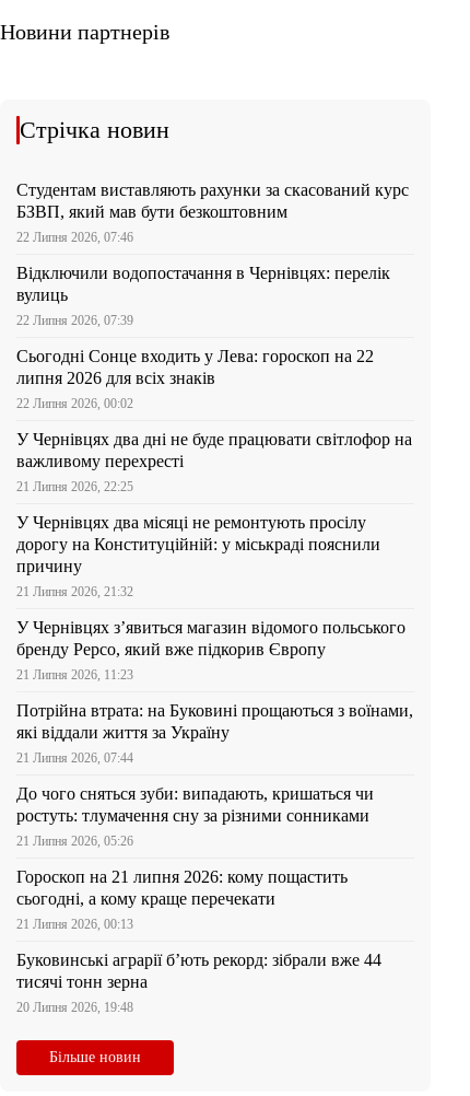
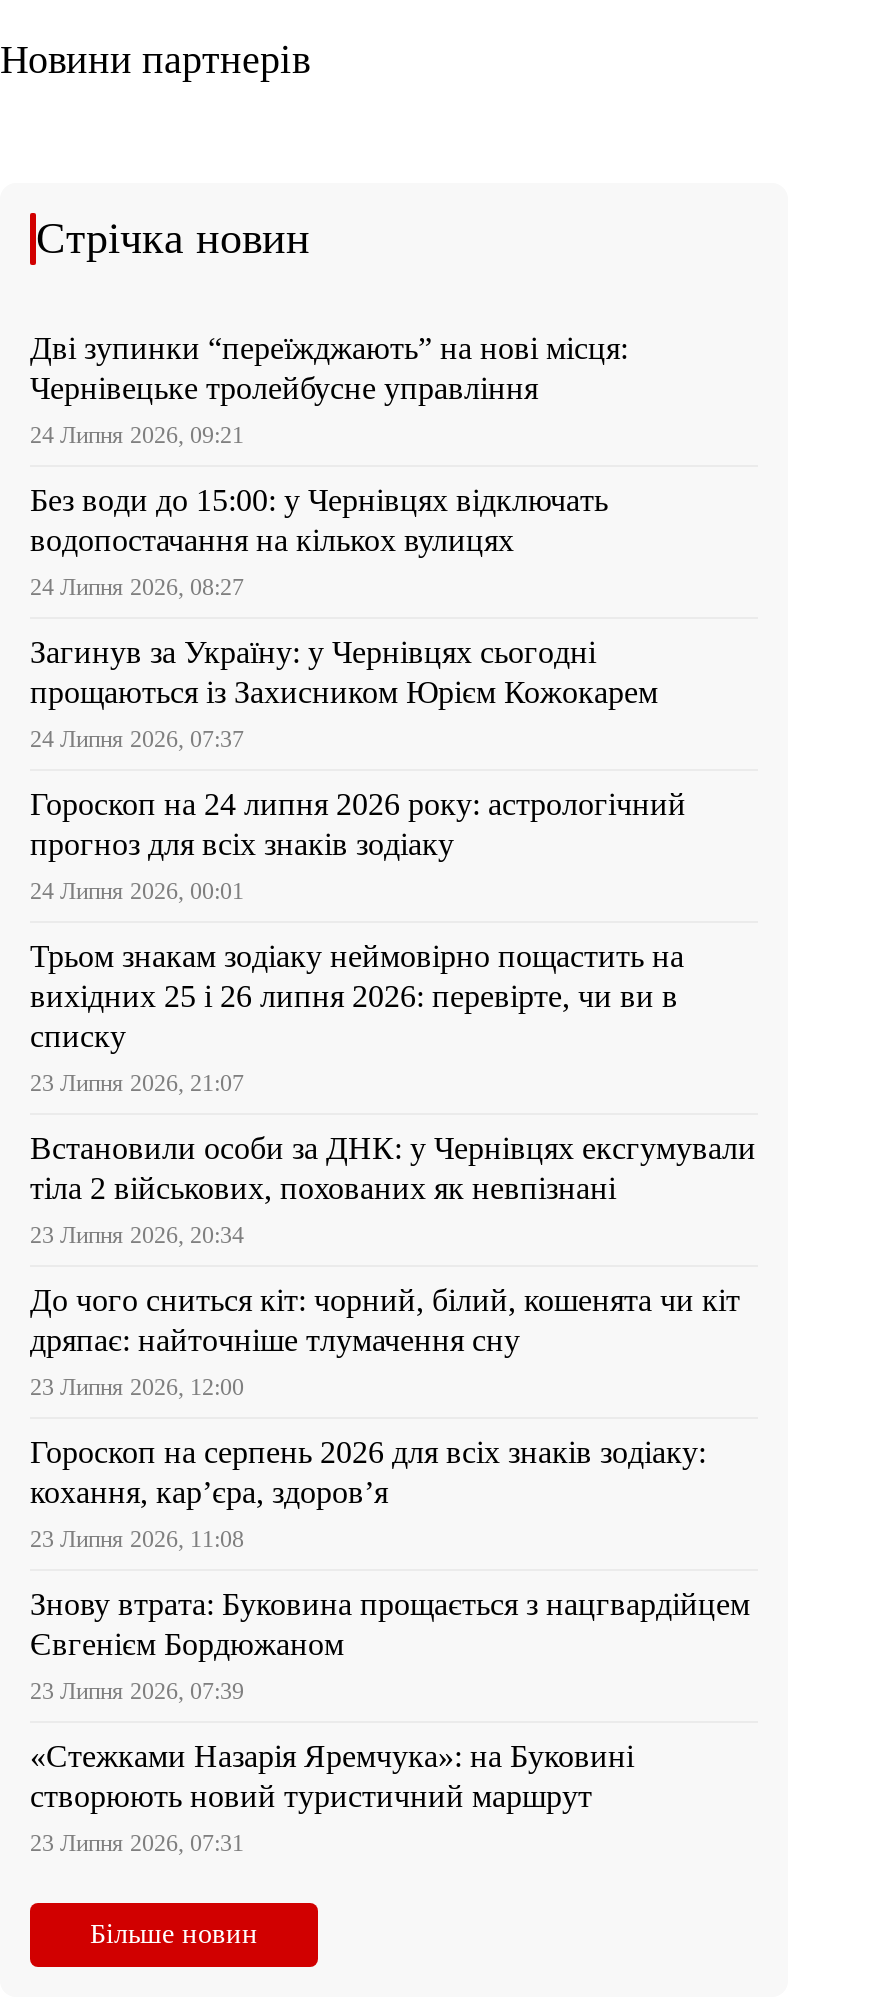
- Студентам виставляють рахунки за скасований курс
- БЗВП, який мав бути безкоштовним
+ Дві зупинки “переїжджають” на нові місця:
+ Чернівецьке тролейбусне управління

- 22 Липня 2026, 07:46
+ 24 Липня 2026, 09:21

- Відключили водопостачання в Чернівцях: перелік
- вулиць
+ Без води до 15:00: у Чернівцях відключать
+ водопостачання на кількох вулицях

- 22 Липня 2026, 07:39
+ 24 Липня 2026, 08:27

- Сьогодні Сонце входить у Лева: гороскоп на 22
- липня 2026 для всіх знаків
+ Загинув за Україну: у Чернівцях сьогодні
+ прощаються із Захисником Юрієм Кожокарем

- 22 Липня 2026, 00:02
+ 24 Липня 2026, 07:37

- У Чернівцях два дні не буде працювати світлофор на
- важливому перехресті
+ Гороскоп на 24 липня 2026 року: астрологічний
+ прогноз для всіх знаків зодіаку

- 21 Липня 2026, 22:25
+ 24 Липня 2026, 00:01

- У Чернівцях два місяці не ремонтують просілу
- дорогу на Конституційній: у міськраді пояснили
- причину
+ Трьом знакам зодіаку неймовірно пощастить на
+ вихідних 25 і 26 липня 2026: перевірте, чи ви в
+ списку

- 21 Липня 2026, 21:32
+ 23 Липня 2026, 21:07

- У Чернівцях з’явиться магазин відомого польського
- бренду Pepco, який вже підкорив Європу
+ Встановили особи за ДНК: у Чернівцях ексгумували
+ тіла 2 військових, похованих як невпізнані

- 21 Липня 2026, 11:23
+ 23 Липня 2026, 20:34

- Потрійна втрата: на Буковині прощаються з воїнами,
- які віддали життя за Україну
+ До чого сниться кіт: чорний, білий, кошенята чи кіт
+ дряпає: найточніше тлумачення сну

- 21 Липня 2026, 07:44
+ 23 Липня 2026, 12:00

- До чого сняться зуби: випадають, кришаться чи
- ростуть: тлумачення сну за різними сонниками
+ Гороскоп на серпень 2026 для всіх знаків зодіаку:
+ кохання, кар’єра, здоров’я

- 21 Липня 2026, 05:26
+ 23 Липня 2026, 11:08

- Гороскоп на 21 липня 2026: кому пощастить
- сьогодні, а кому краще перечекати
+ Знову втрата: Буковина прощається з нацгвардійцем
+ Євгенієм Бордюжаном

- 21 Липня 2026, 00:13
+ 23 Липня 2026, 07:39

- Буковинські аграрії б’ють рекорд: зібрали вже 44
- тисячі тонн зерна
+ «Стежками Назарія Яремчука»: на Буковині
+ створюють новий туристичний маршрут

- 20 Липня 2026, 19:48
+ 23 Липня 2026, 07:31
